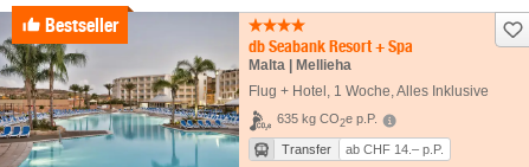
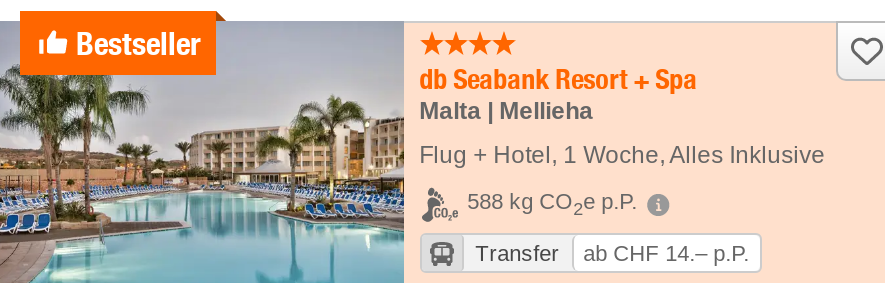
- 635 kg CO2e p.P.
+ 588 kg CO2e p.P.
